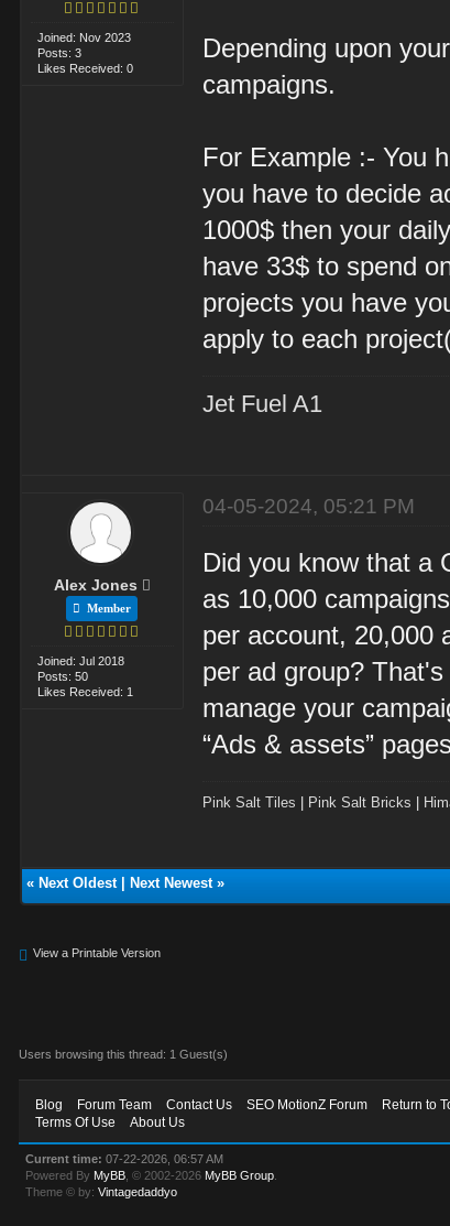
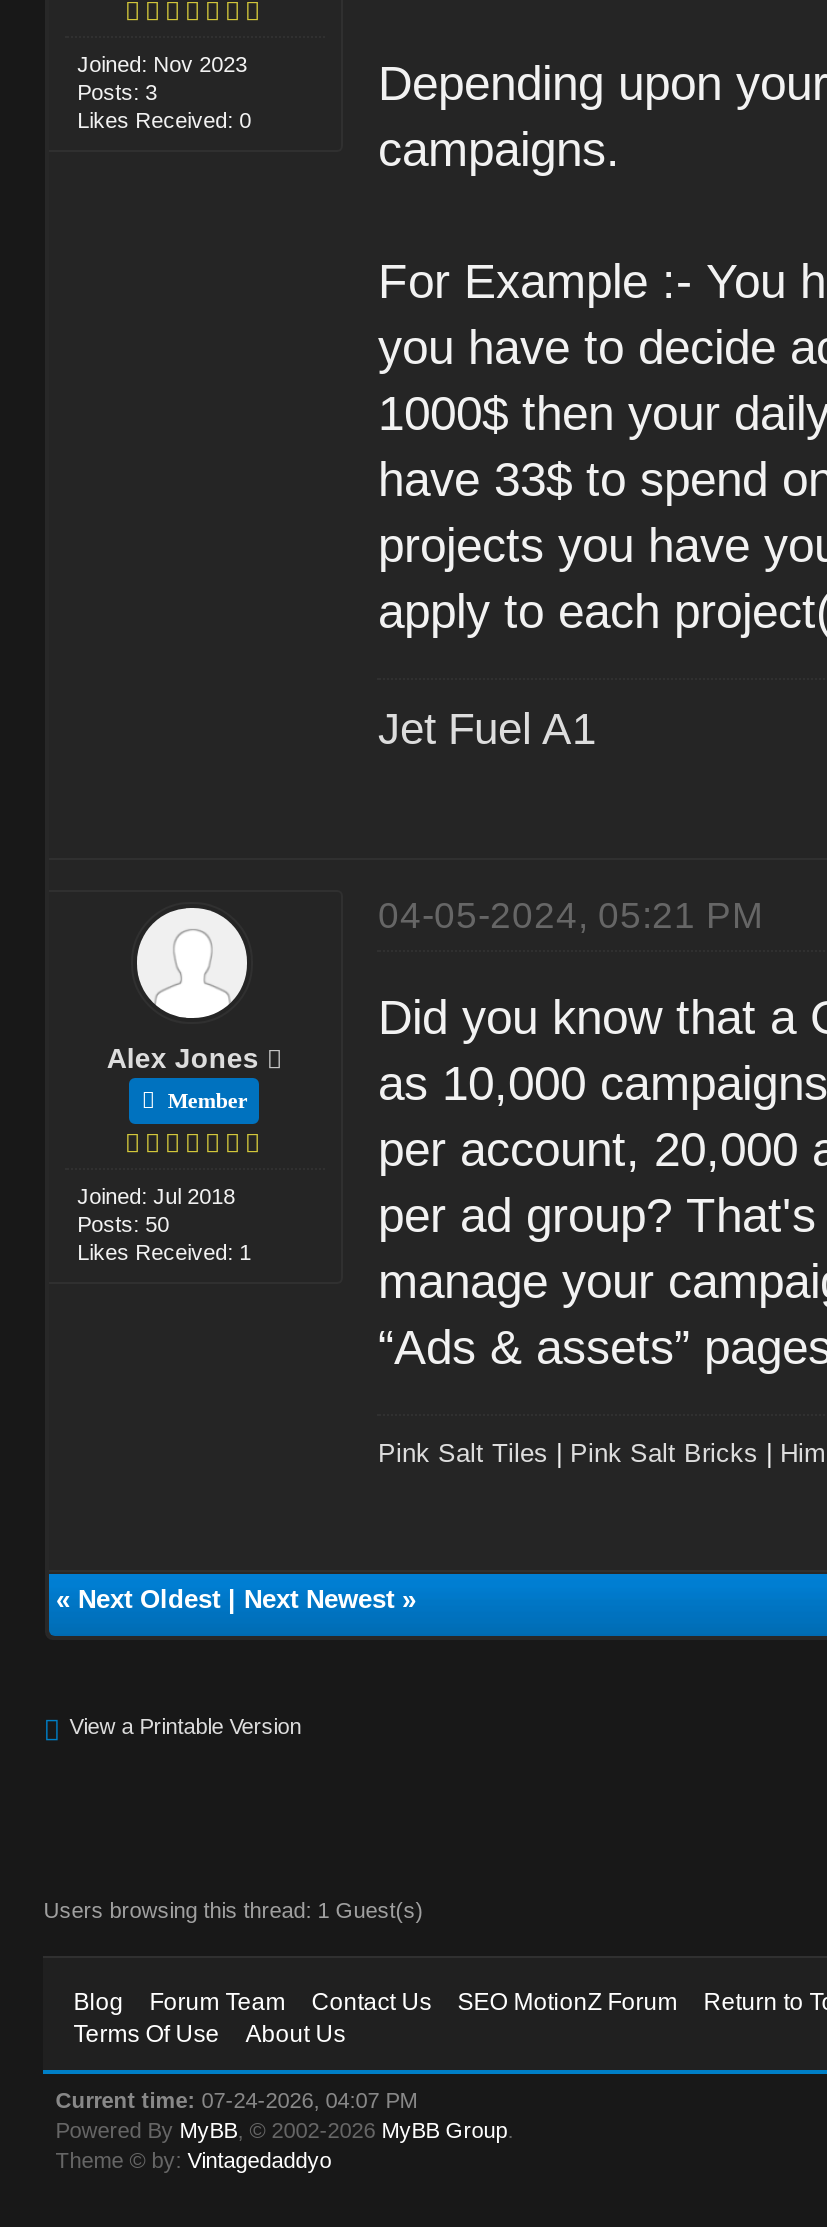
- Current time: 07-22-2026, 06:57 AM
+ Current time: 07-24-2026, 04:07 PM
